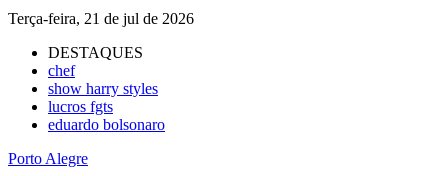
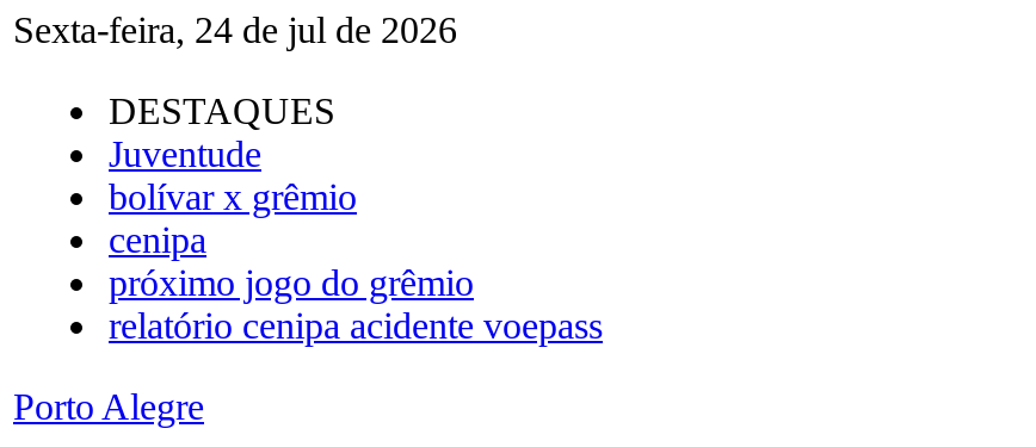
- Terça-feira, 21 de jul de 2026
+ Sexta-feira, 24 de jul de 2026

- chef
- show harry styles
- lucros fgts
- eduardo bolsonaro
+ Juventude
+ bolívar x grêmio
+ cenipa
+ próximo jogo do grêmio
+ relatório cenipa acidente voepass
